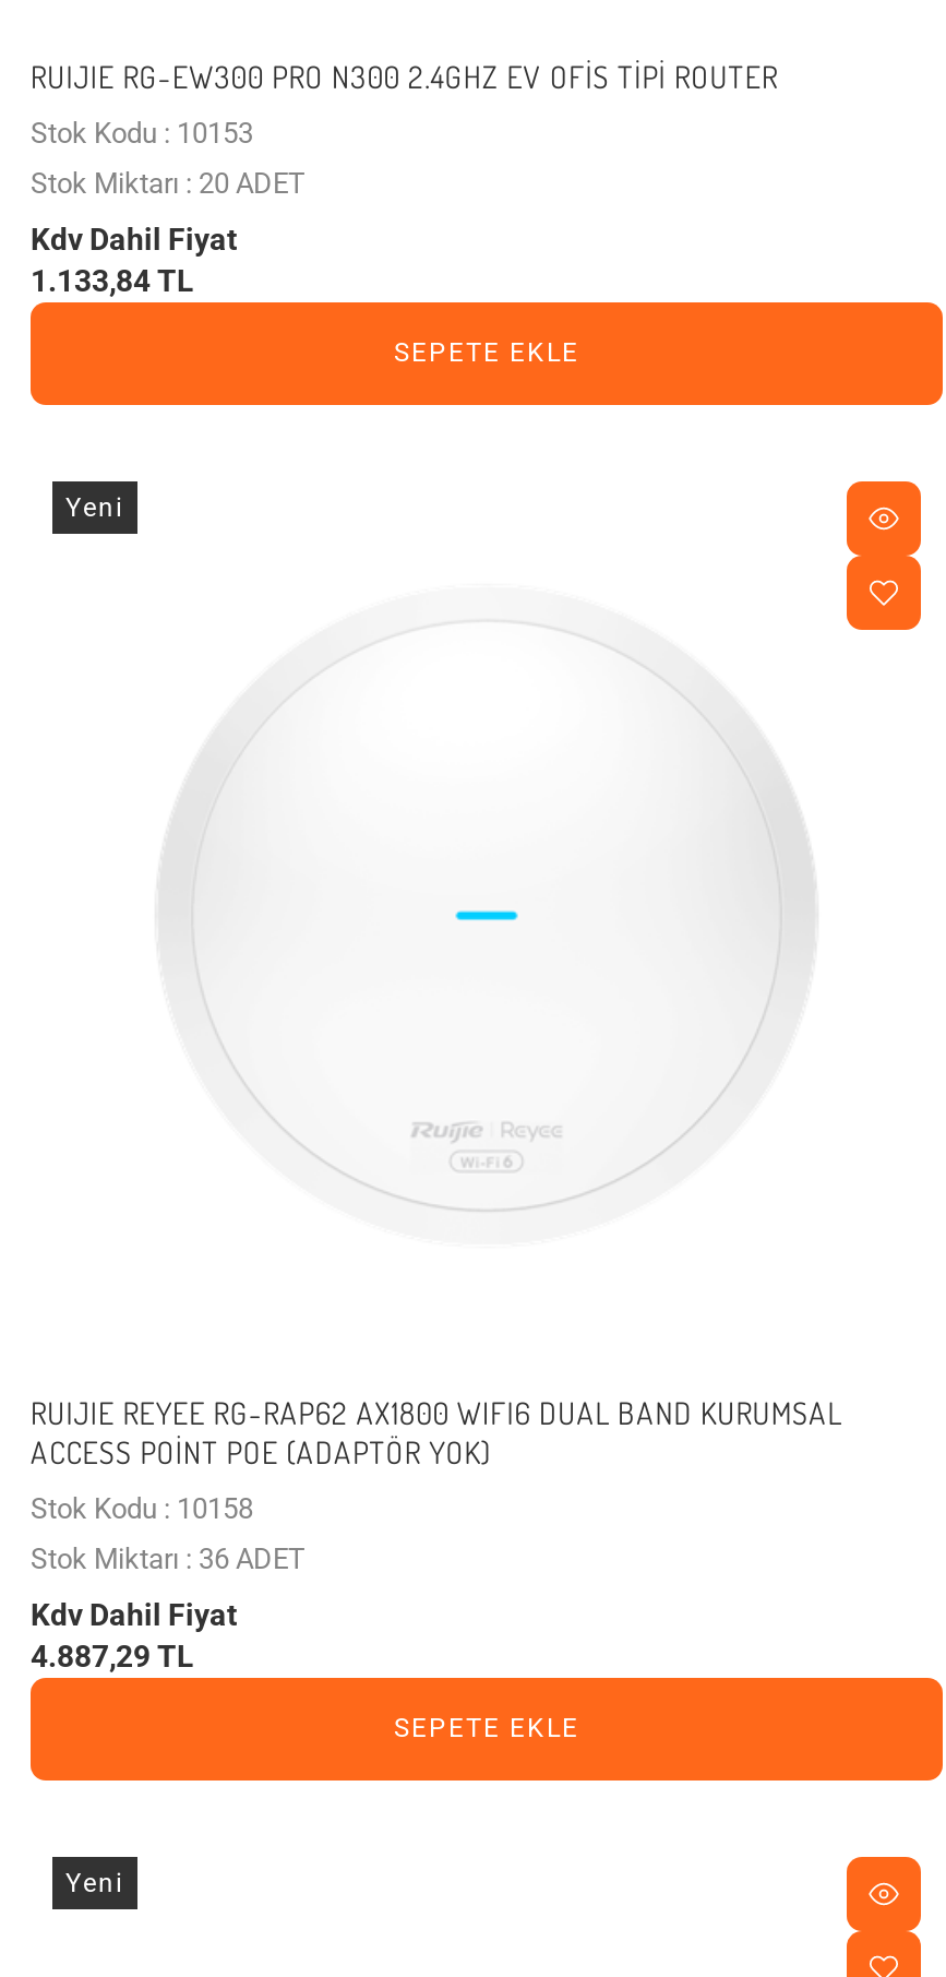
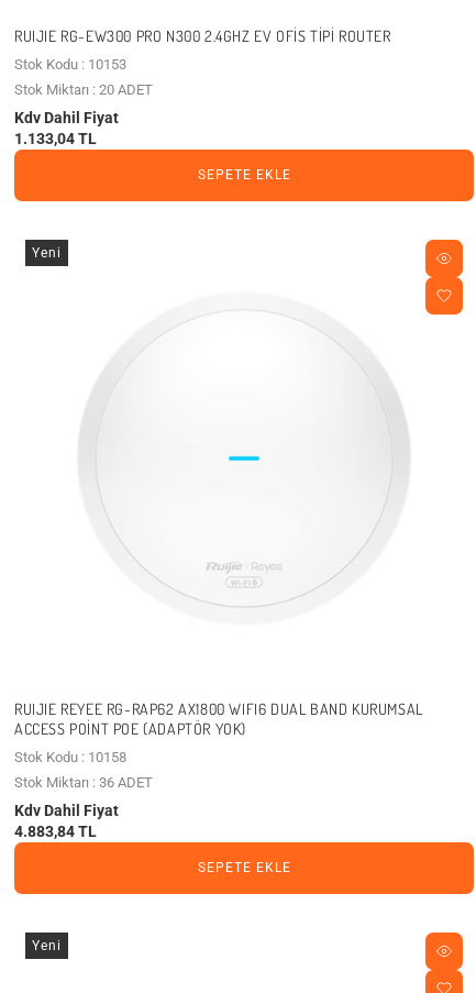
- 1.133,84 TL
+ 1.133,04 TL

- 4.887,29 TL
+ 4.883,84 TL
